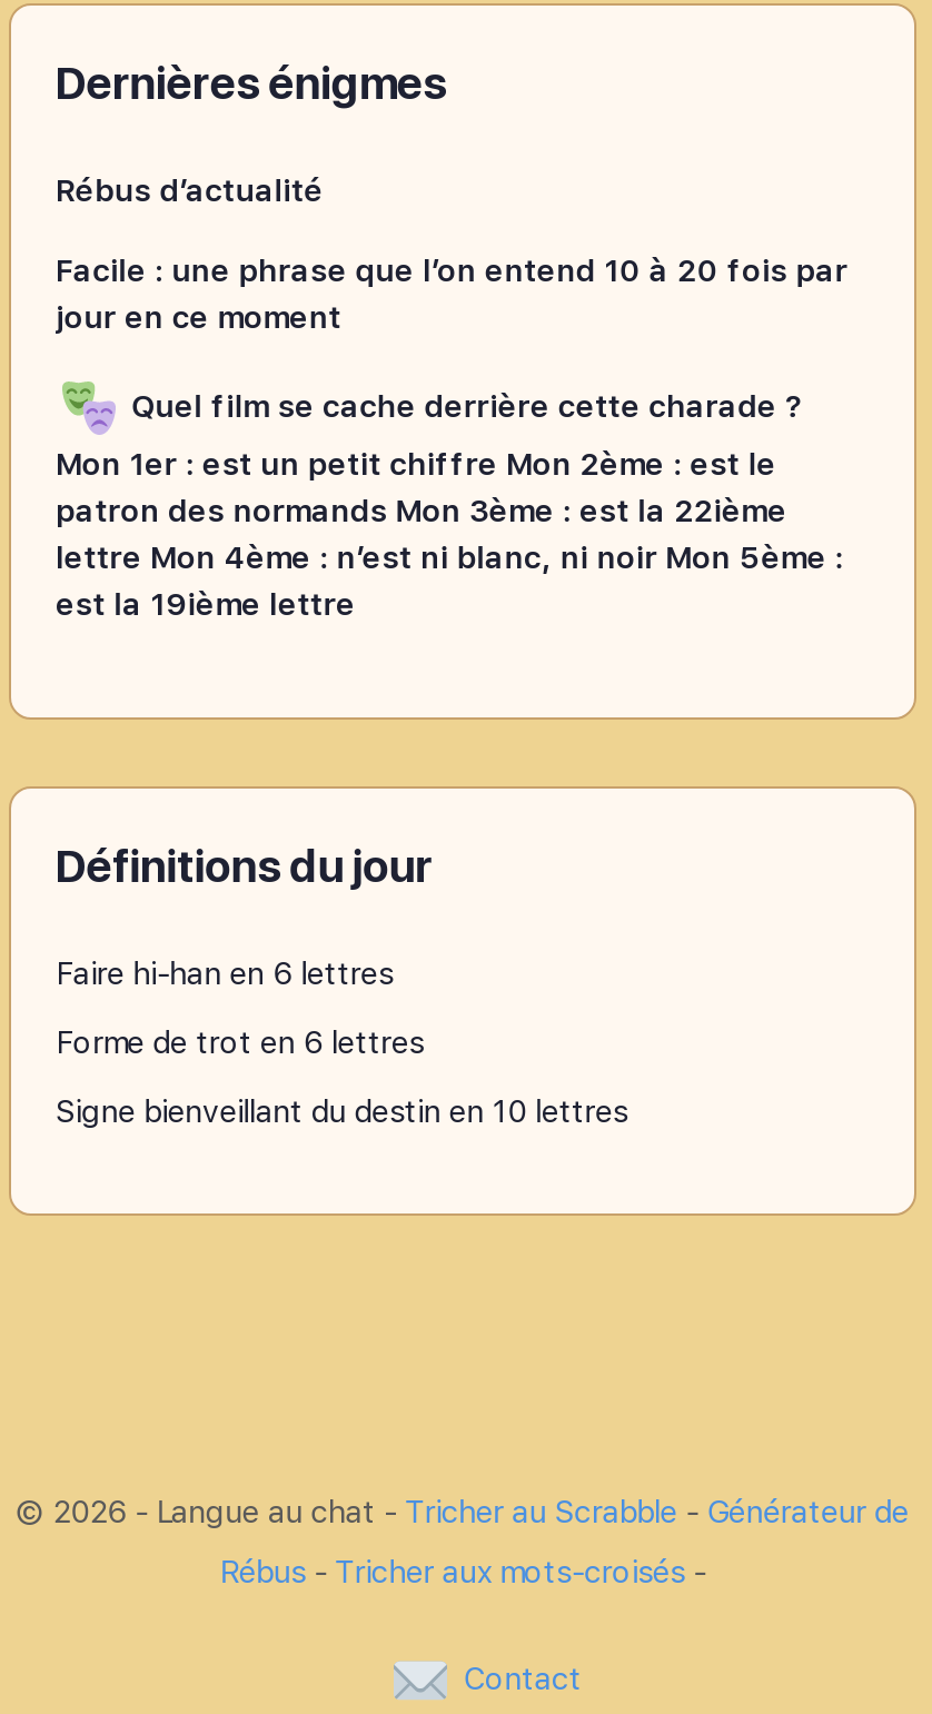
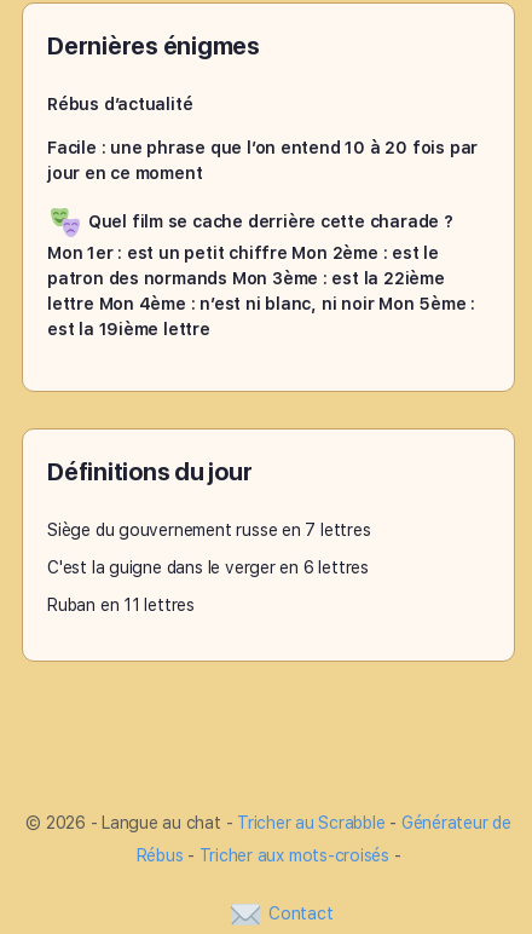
- Faire hi-han en 6 lettres
+ Siège du gouvernement russe en 7 lettres

- Forme de trot en 6 lettres
+ C'est la guigne dans le verger en 6 lettres

- Signe bienveillant du destin en 10 lettres
+ Ruban en 11 lettres
